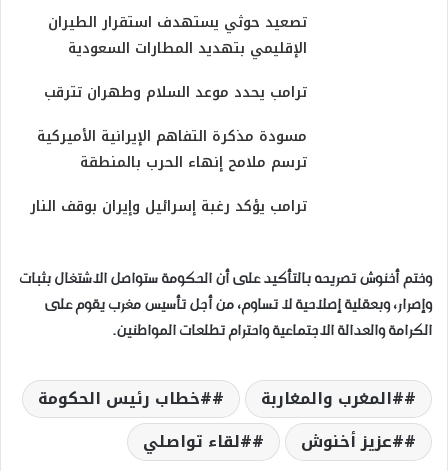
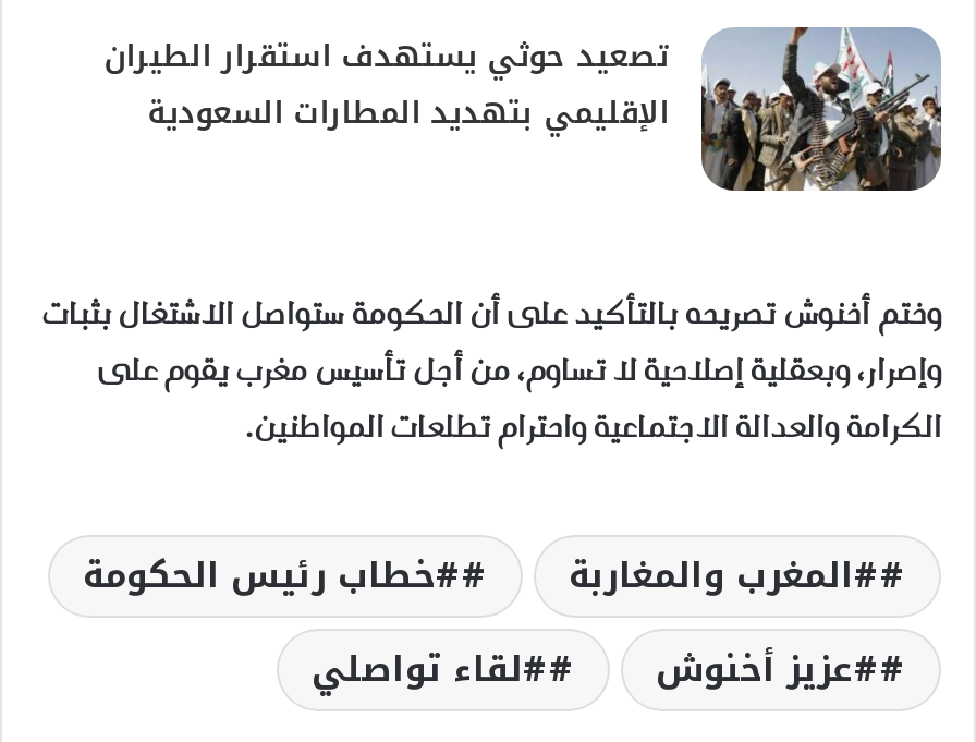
+ [image]

- ترامب يحدد موعد السلام وطهران تترقب
- مسودة مذكرة التفاهم الإيرانية الأميركية
- ترسم ملامح إنهاء الحرب بالمنطقة
- ترامب يؤكد رغبة إسرائيل وإيران بوقف النار
